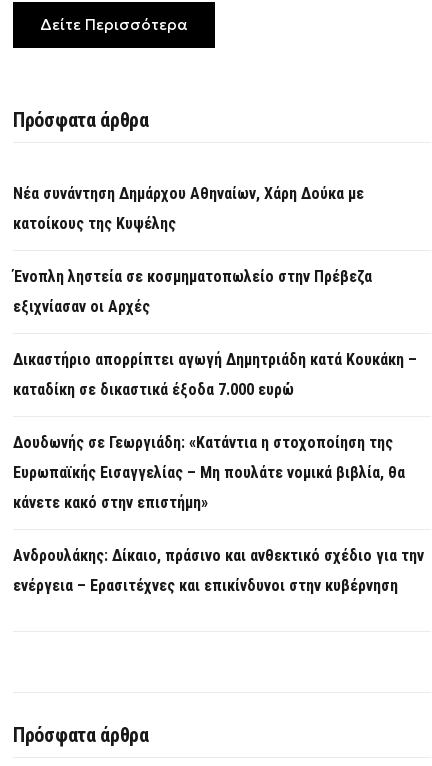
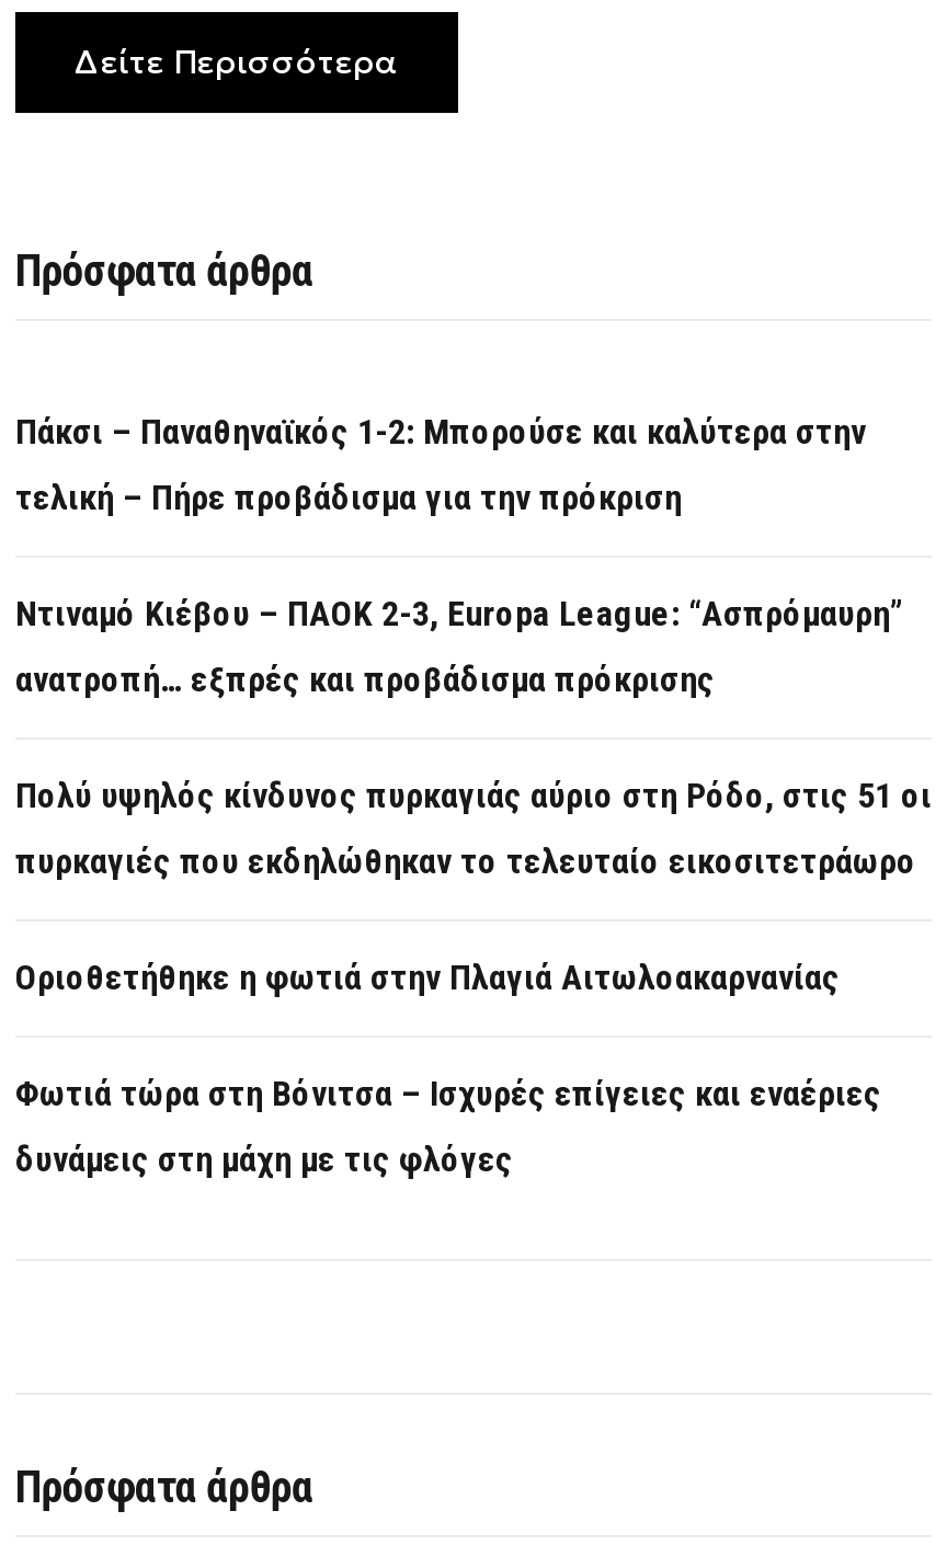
- Νέα συνάντηση Δημάρχου Αθηναίων, Χάρη Δούκα με
- κατοίκους της Κυψέλης
- Ένοπλη ληστεία σε κοσμηματοπωλείο στην Πρέβεζα
- εξιχνίασαν οι Αρχές
- Δικαστήριο απορρίπτει αγωγή Δημητριάδη κατά Κουκάκη –
- καταδίκη σε δικαστικά έξοδα 7.000 ευρώ
- Δουδωνής σε Γεωργιάδη: «Κατάντια η στοχοποίηση της
- Ευρωπαϊκής Εισαγγελίας – Μη πουλάτε νομικά βιβλία, θα
- κάνετε κακό στην επιστήμη»
- Ανδρουλάκης: Δίκαιο, πράσινο και ανθεκτικό σχέδιο για την
- ενέργεια – Ερασιτέχνες και επικίνδυνοι στην κυβέρνηση
+ Πάκσι – Παναθηναϊκός 1-2: Μπορούσε και καλύτερα στην
+ τελική – Πήρε προβάδισμα για την πρόκριση
+ Ντιναμό Κιέβου – ΠΑΟΚ 2-3, Europa League: “Ασπρόμαυρη”
+ ανατροπή… εξπρές και προβάδισμα πρόκρισης
+ Πολύ υψηλός κίνδυνος πυρκαγιάς αύριο στη Ρόδο, στις 51 οι
+ πυρκαγιές που εκδηλώθηκαν το τελευταίο εικοσιτετράωρο
+ Οριοθετήθηκε η φωτιά στην Πλαγιά Αιτωλοακαρνανίας
+ Φωτιά τώρα στη Βόνιτσα – Ισχυρές επίγειες και εναέριες
+ δυνάμεις στη μάχη με τις φλόγες
